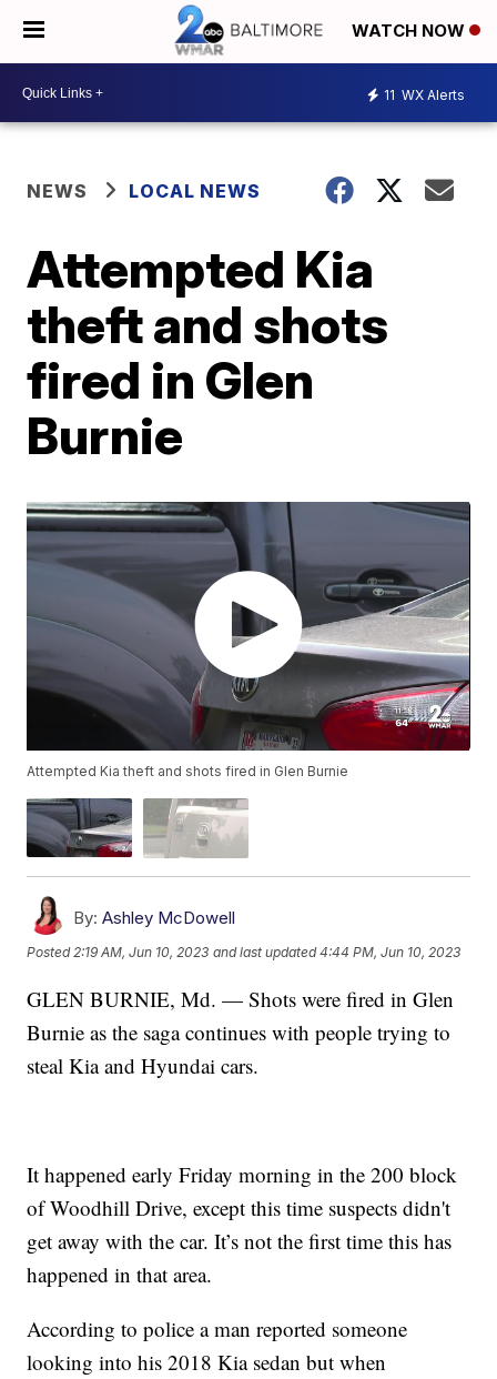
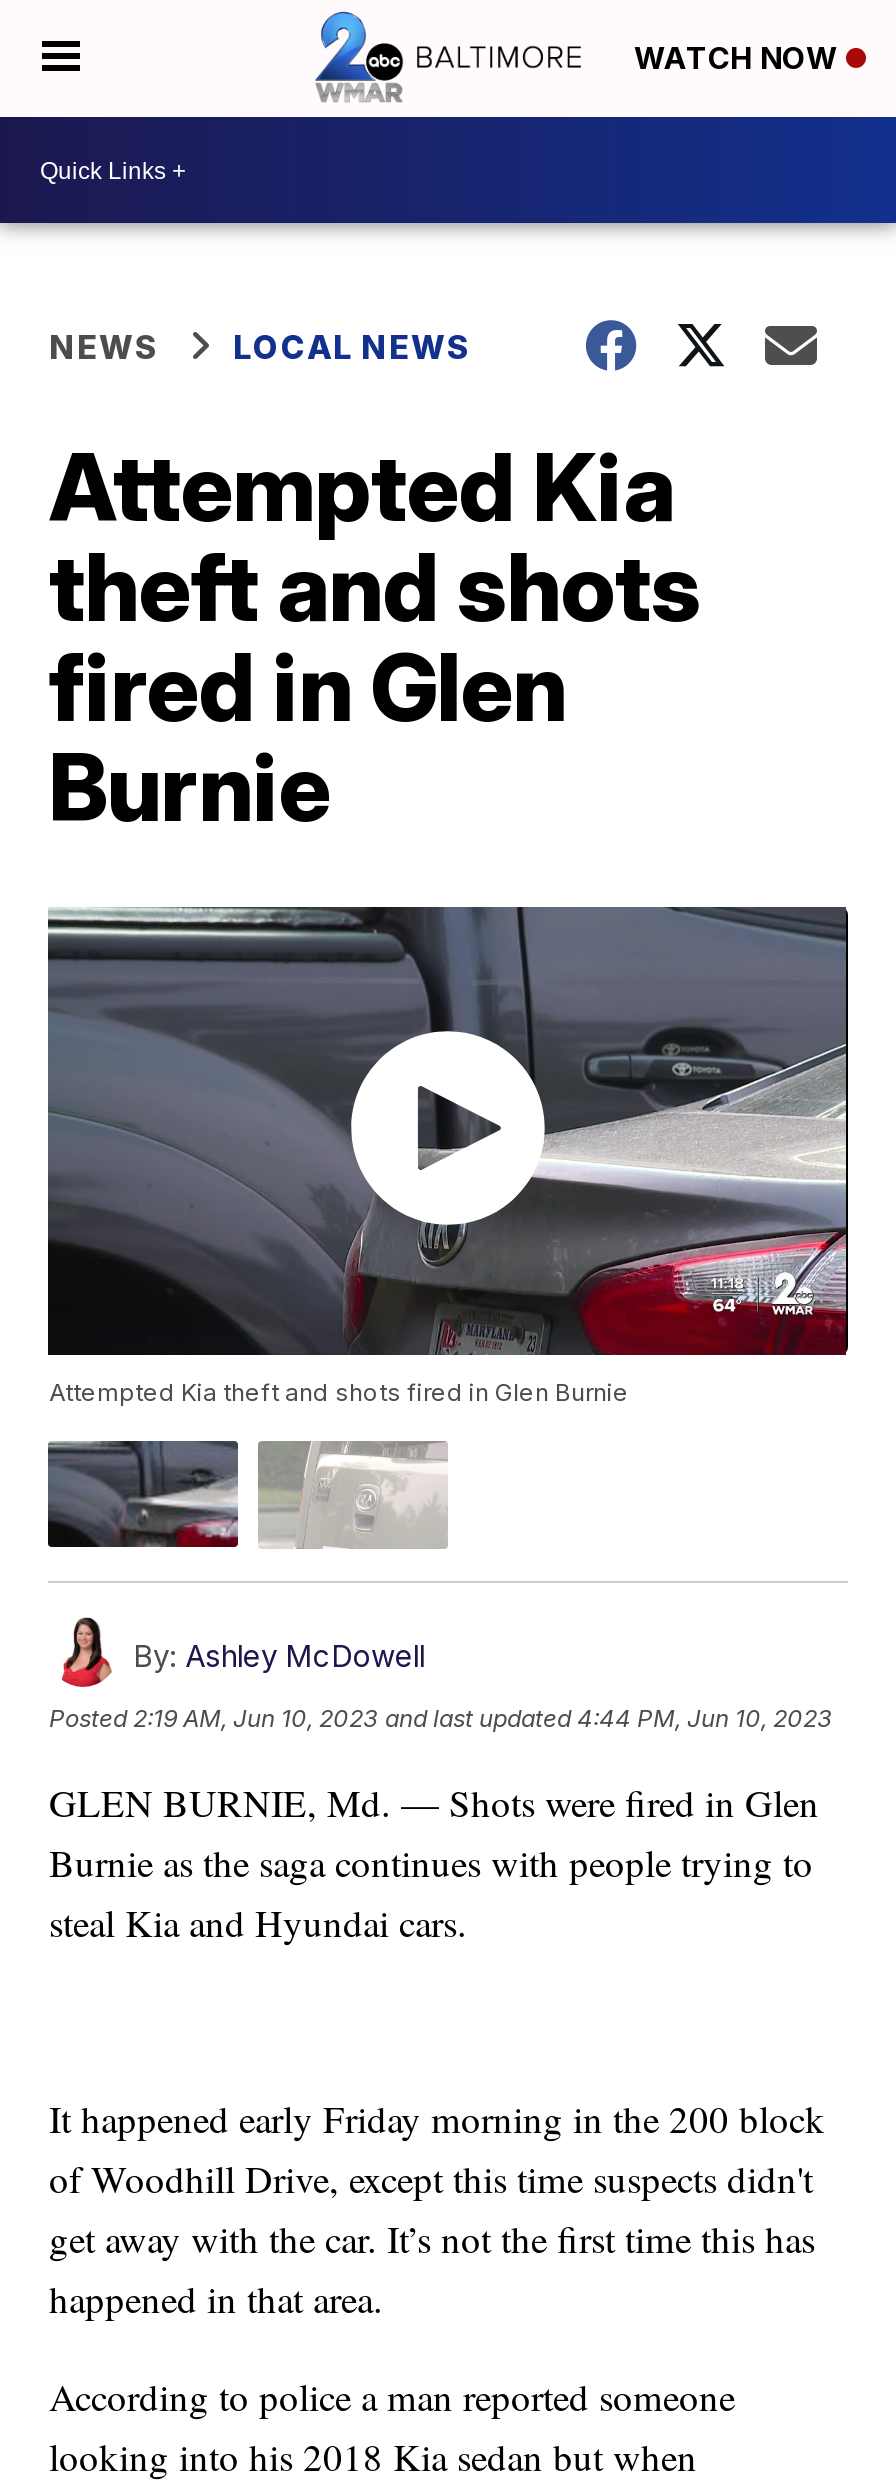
- 11 WX Alerts
